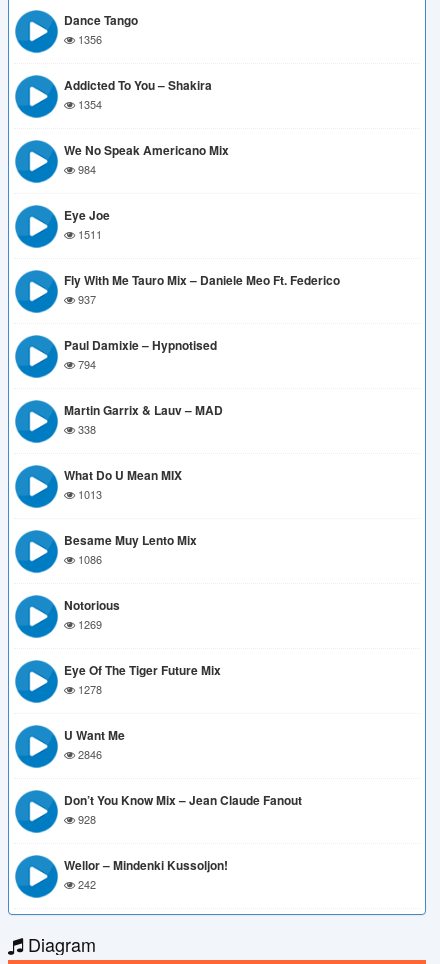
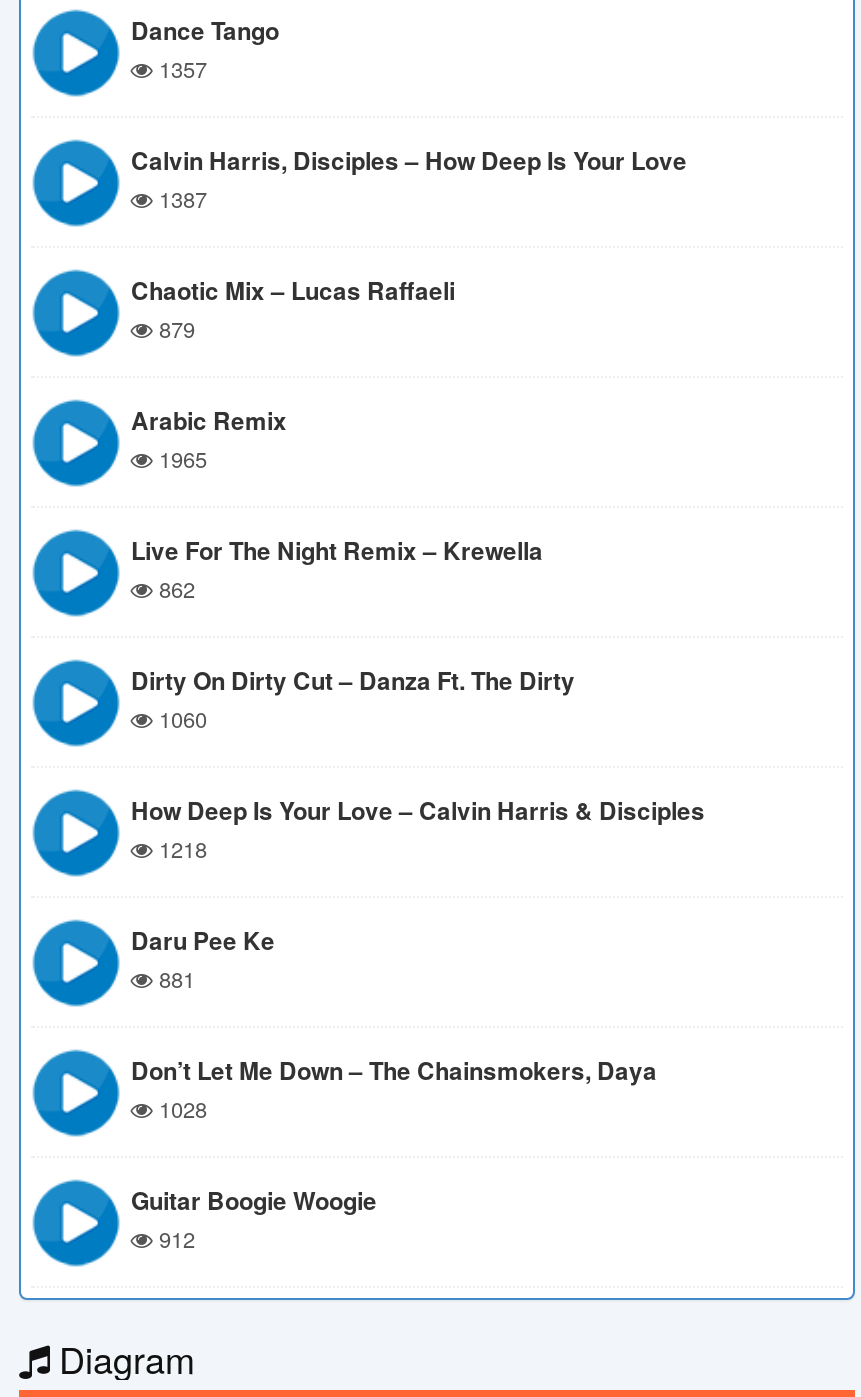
- 1356
- Addicted To You – Shakira
- 1354
- We No Speak Americano Mix
- 984
- Eye Joe
- 1511
- Fly With Me Tauro Mix – Daniele Meo Ft. Federico
- 937
- Paul Damixie – Hypnotised
- 794
- Martin Garrix & Lauv – MAD
- 338
- What Do U Mean MIX
- 1013
- Besame Muy Lento Mix
- 1086
- Notorious
- 1269
- Eye Of The Tiger Future Mix
- 1278
- U Want Me
- 2846
- Don’t You Know Mix – Jean Claude Fanout
- 928
- Wellor – Mindenki Kussoljon!
- 242
+ 1357
+ Calvin Harris, Disciples – How Deep Is Your Love
+ 1387
+ Chaotic Mix – Lucas Raffaeli
+ 879
+ Arabic Remix
+ 1965
+ Live For The Night Remix – Krewella
+ 862
+ Dirty On Dirty Cut – Danza Ft. The Dirty
+ 1060
+ How Deep Is Your Love – Calvin Harris & Disciples
+ 1218
+ Daru Pee Ke
+ 881
+ Don’t Let Me Down – The Chainsmokers, Daya
+ 1028
+ Guitar Boogie Woogie
+ 912
